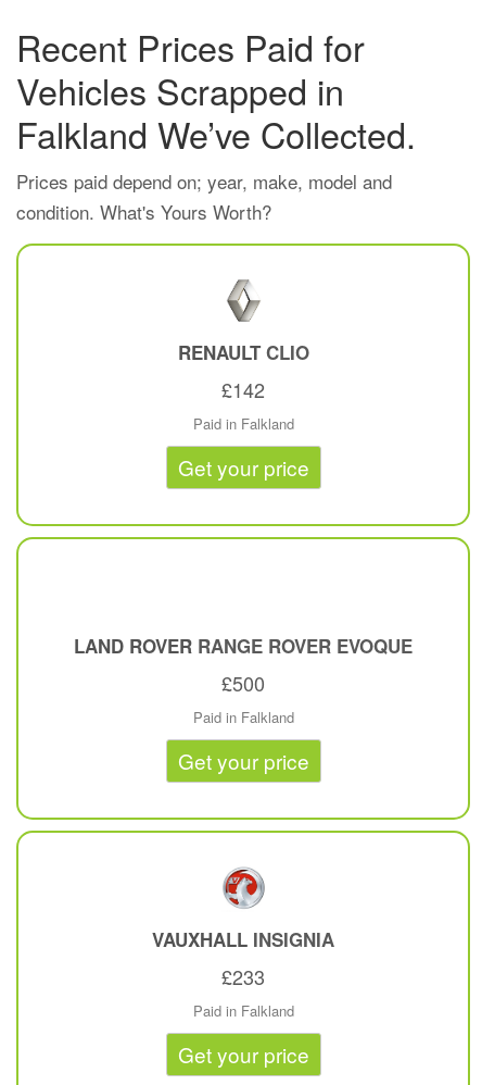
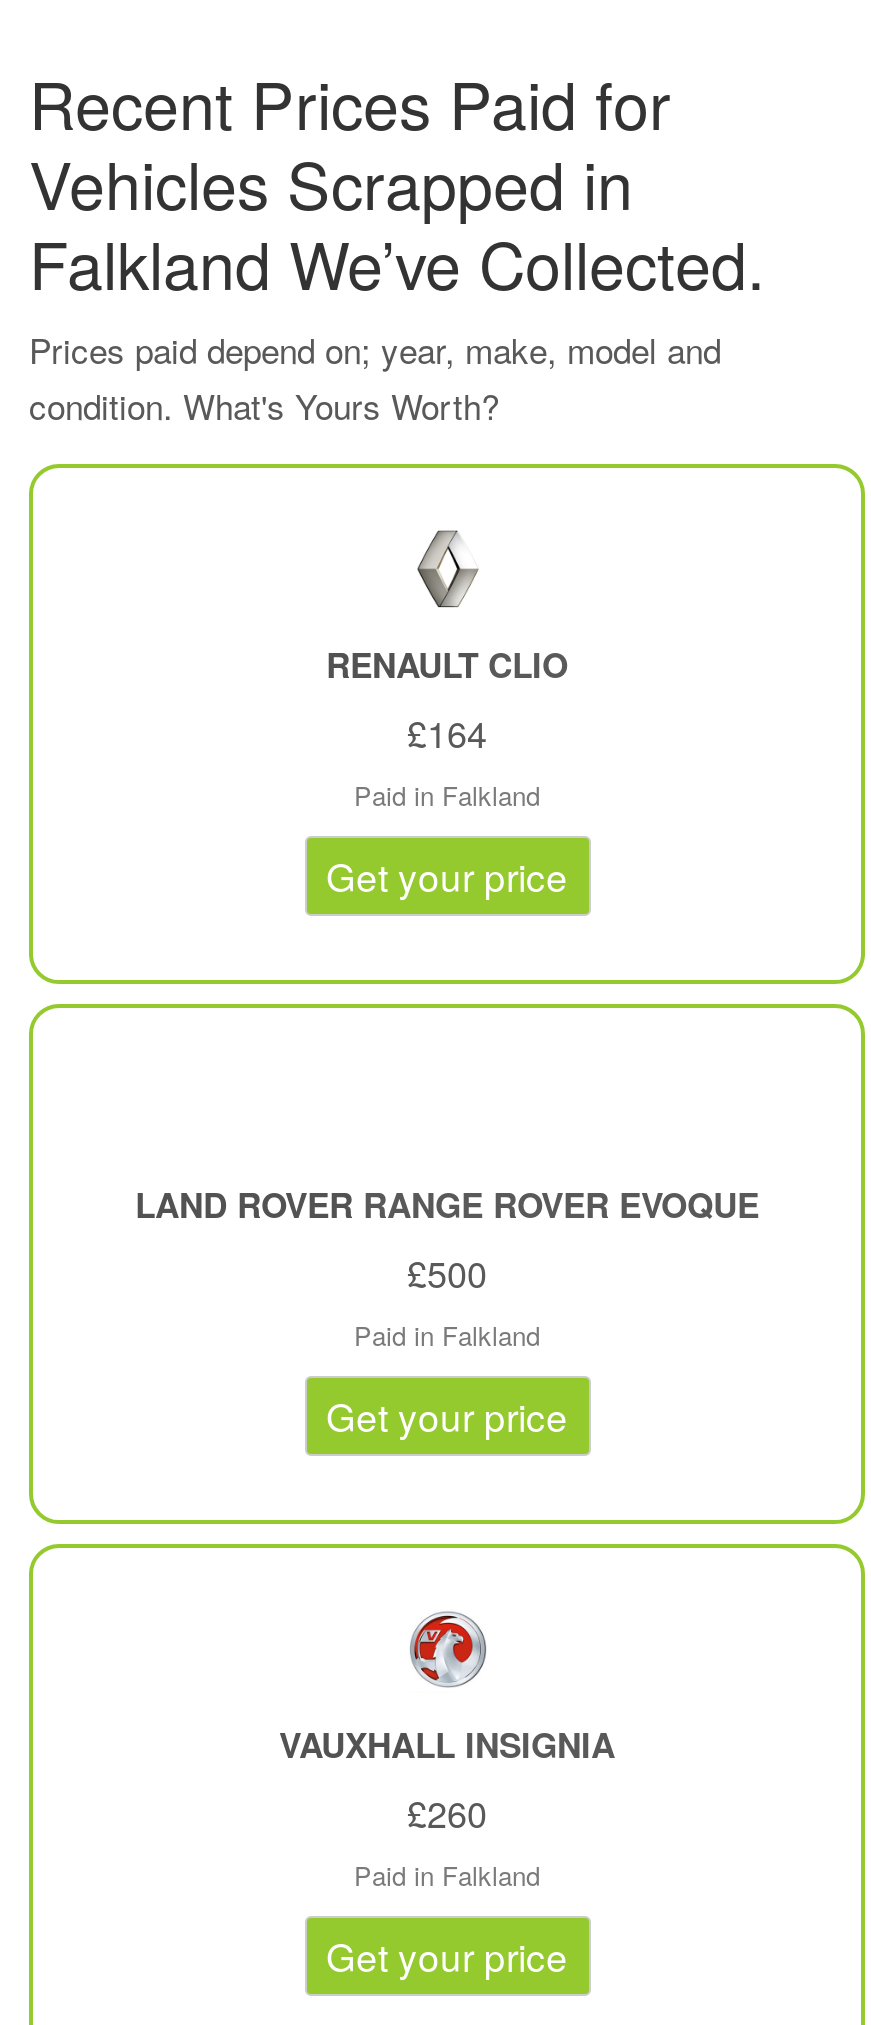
- £142
+ £164

- £233
+ £260
